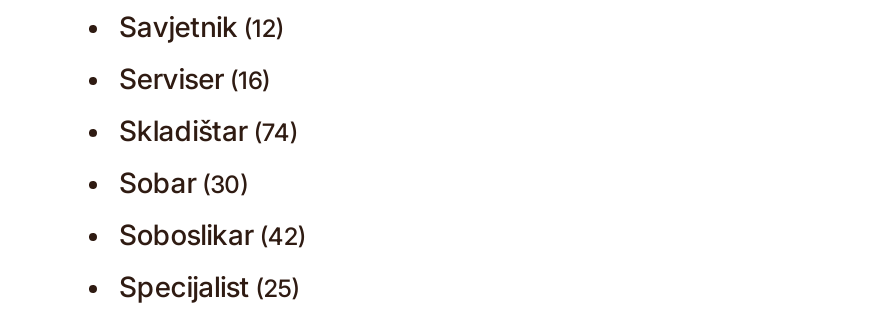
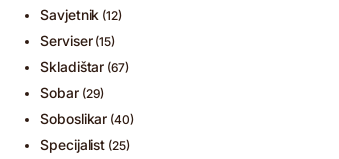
- Serviser (16)
+ Serviser (15)

- Skladištar (74)
+ Skladištar (67)

- Sobar (30)
+ Sobar (29)

- Soboslikar (42)
+ Soboslikar (40)
